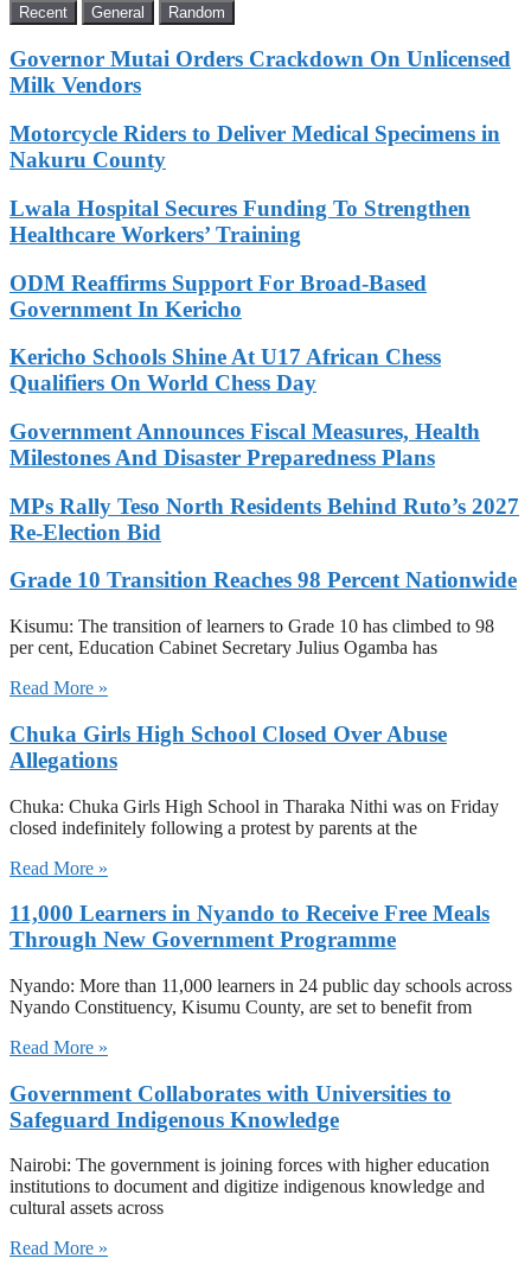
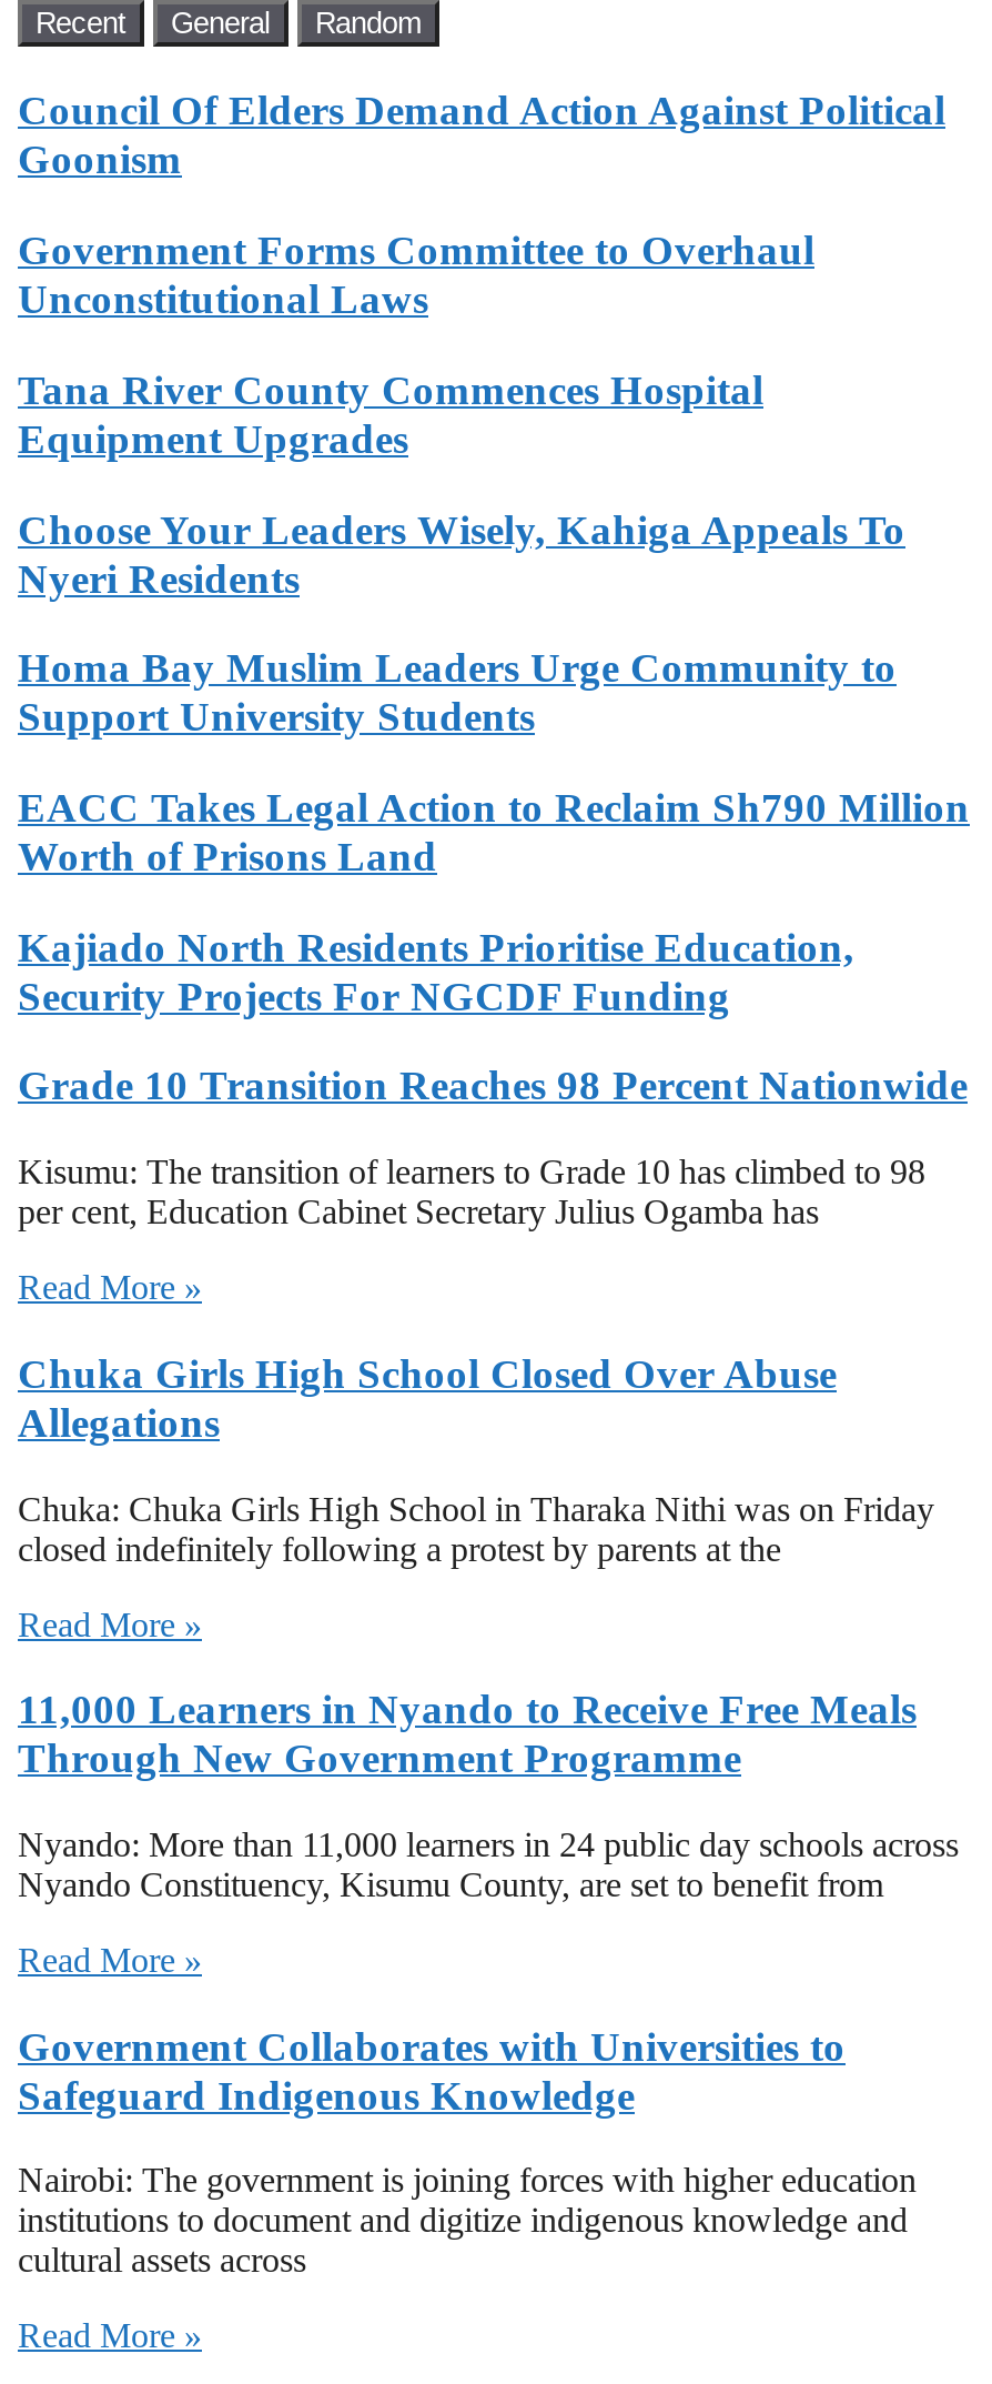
- Governor Mutai Orders Crackdown On Unlicensed
- Milk Vendors
+ Council Of Elders Demand Action Against Political
+ Goonism

- Motorcycle Riders to Deliver Medical Specimens in
- Nakuru County
+ Government Forms Committee to Overhaul
+ Unconstitutional Laws

- Lwala Hospital Secures Funding To Strengthen
- Healthcare Workers’ Training
+ Tana River County Commences Hospital
+ Equipment Upgrades

- ODM Reaffirms Support For Broad-Based
- Government In Kericho
+ Choose Your Leaders Wisely, Kahiga Appeals To
+ Nyeri Residents

- Kericho Schools Shine At U17 African Chess
- Qualifiers On World Chess Day
+ Homa Bay Muslim Leaders Urge Community to
+ Support University Students

- Government Announces Fiscal Measures, Health
- Milestones And Disaster Preparedness Plans
+ EACC Takes Legal Action to Reclaim Sh790 Million
+ Worth of Prisons Land

- MPs Rally Teso North Residents Behind Ruto’s 2027
- Re-Election Bid
+ Kajiado North Residents Prioritise Education,
+ Security Projects For NGCDF Funding
